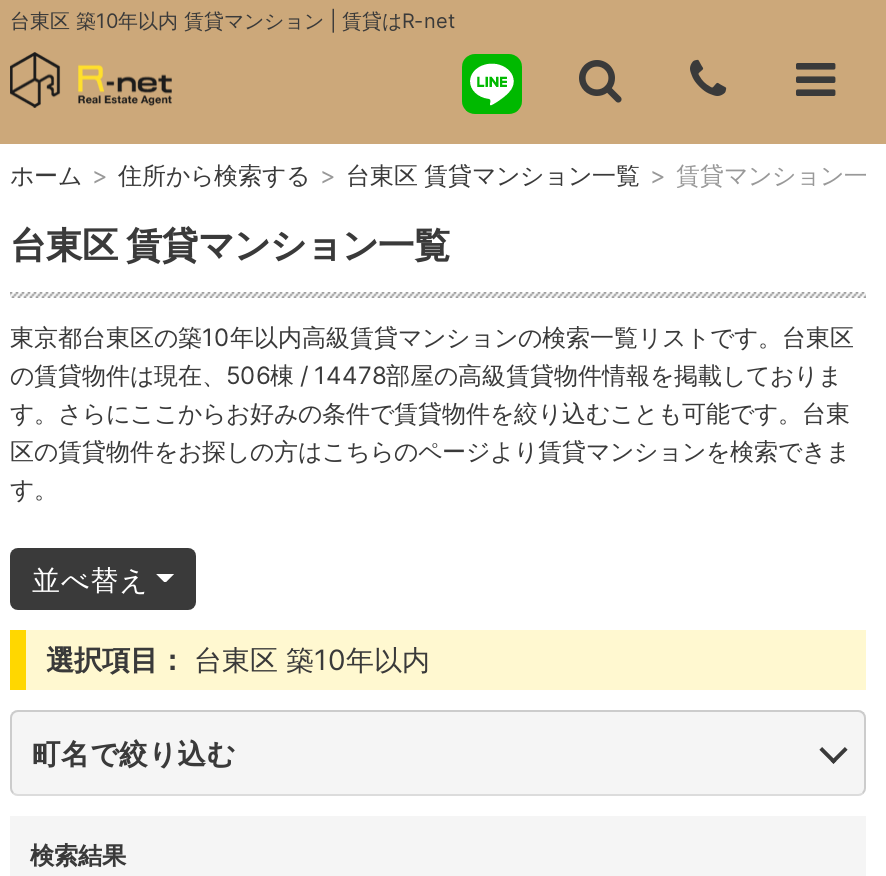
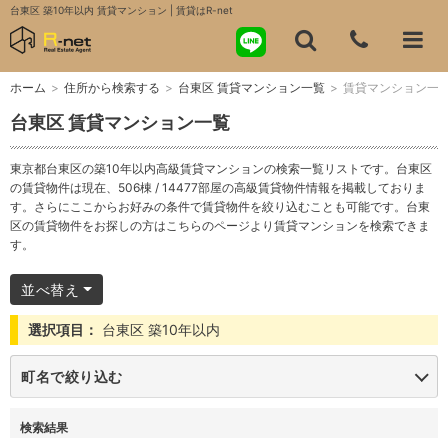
- の賃貸物件は現在、506棟 / 14478部屋の高級賃貸物件情報を掲載しておりま
+ の賃貸物件は現在、506棟 / 14477部屋の高級賃貸物件情報を掲載しておりま
